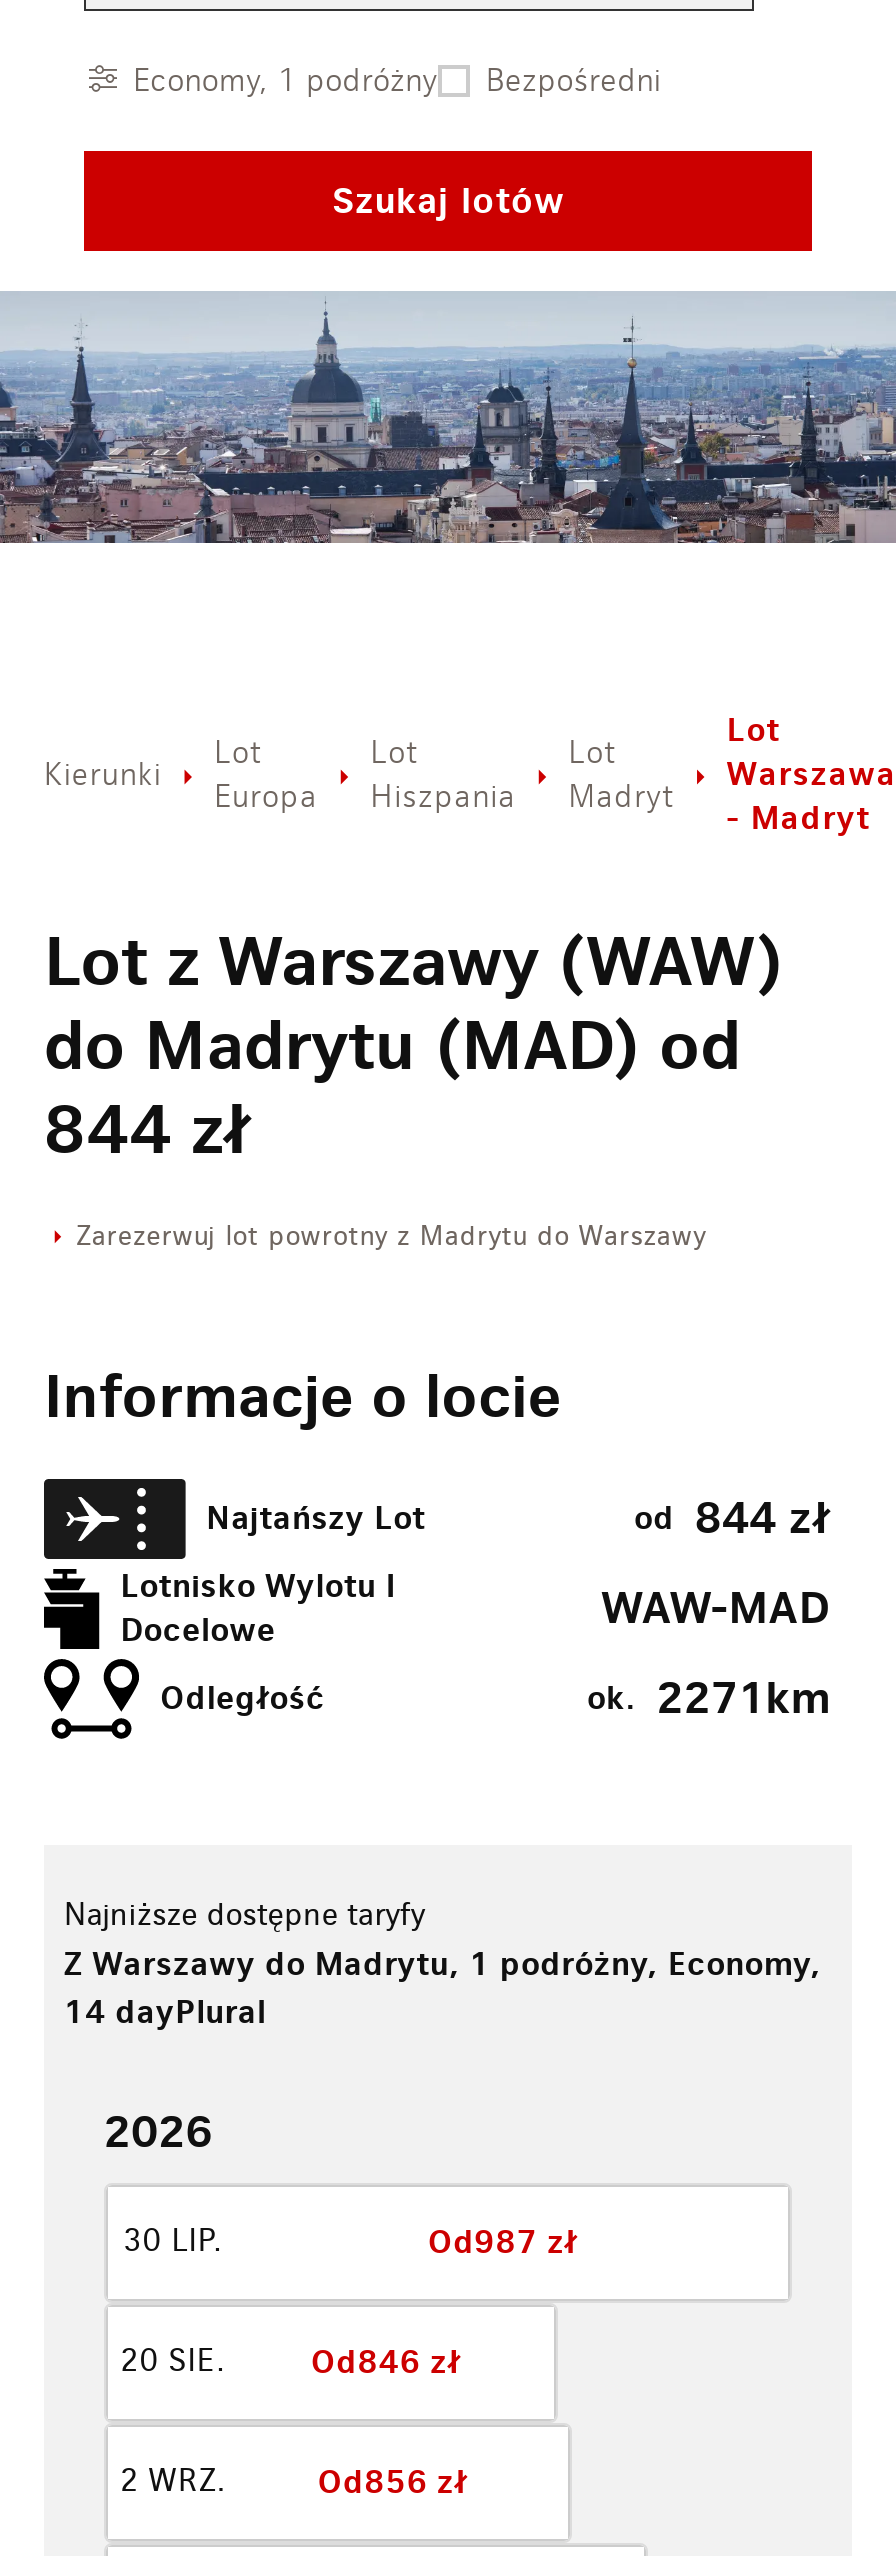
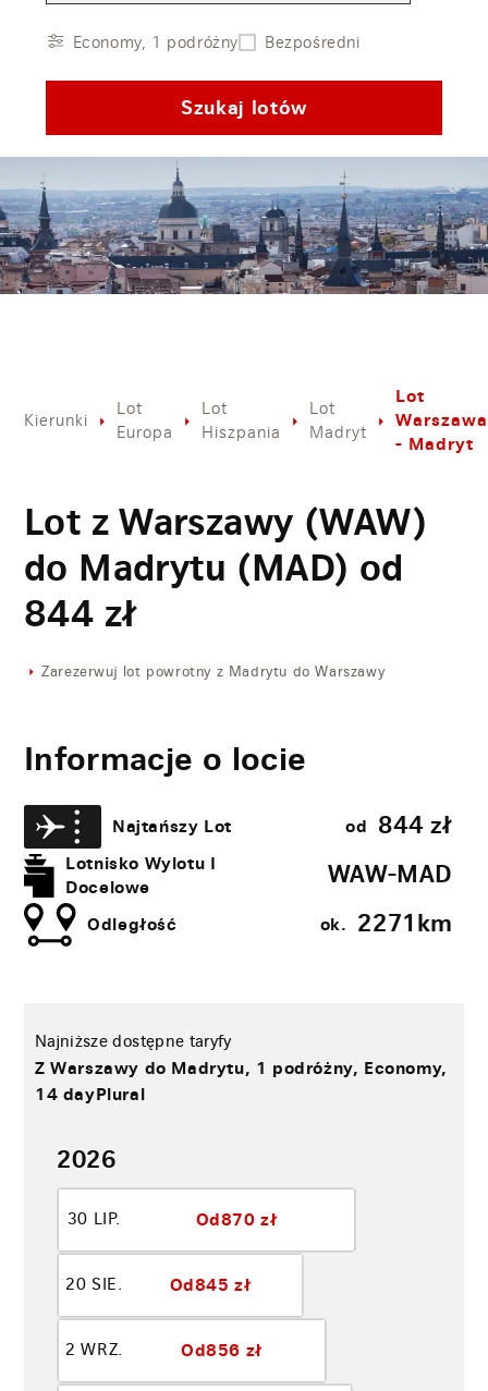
- Od987 zł
+ Od870 zł

- Od846 zł
+ Od845 zł
